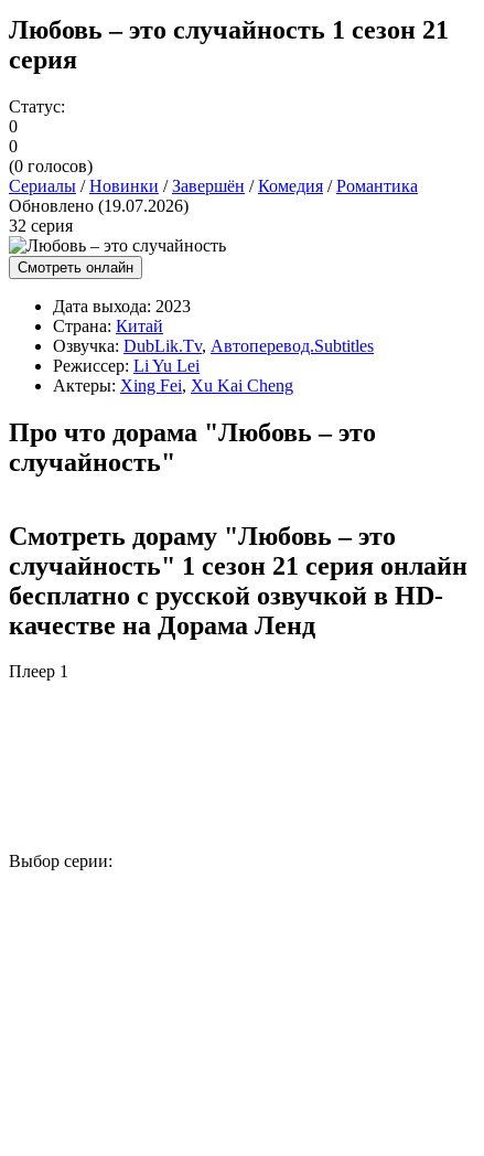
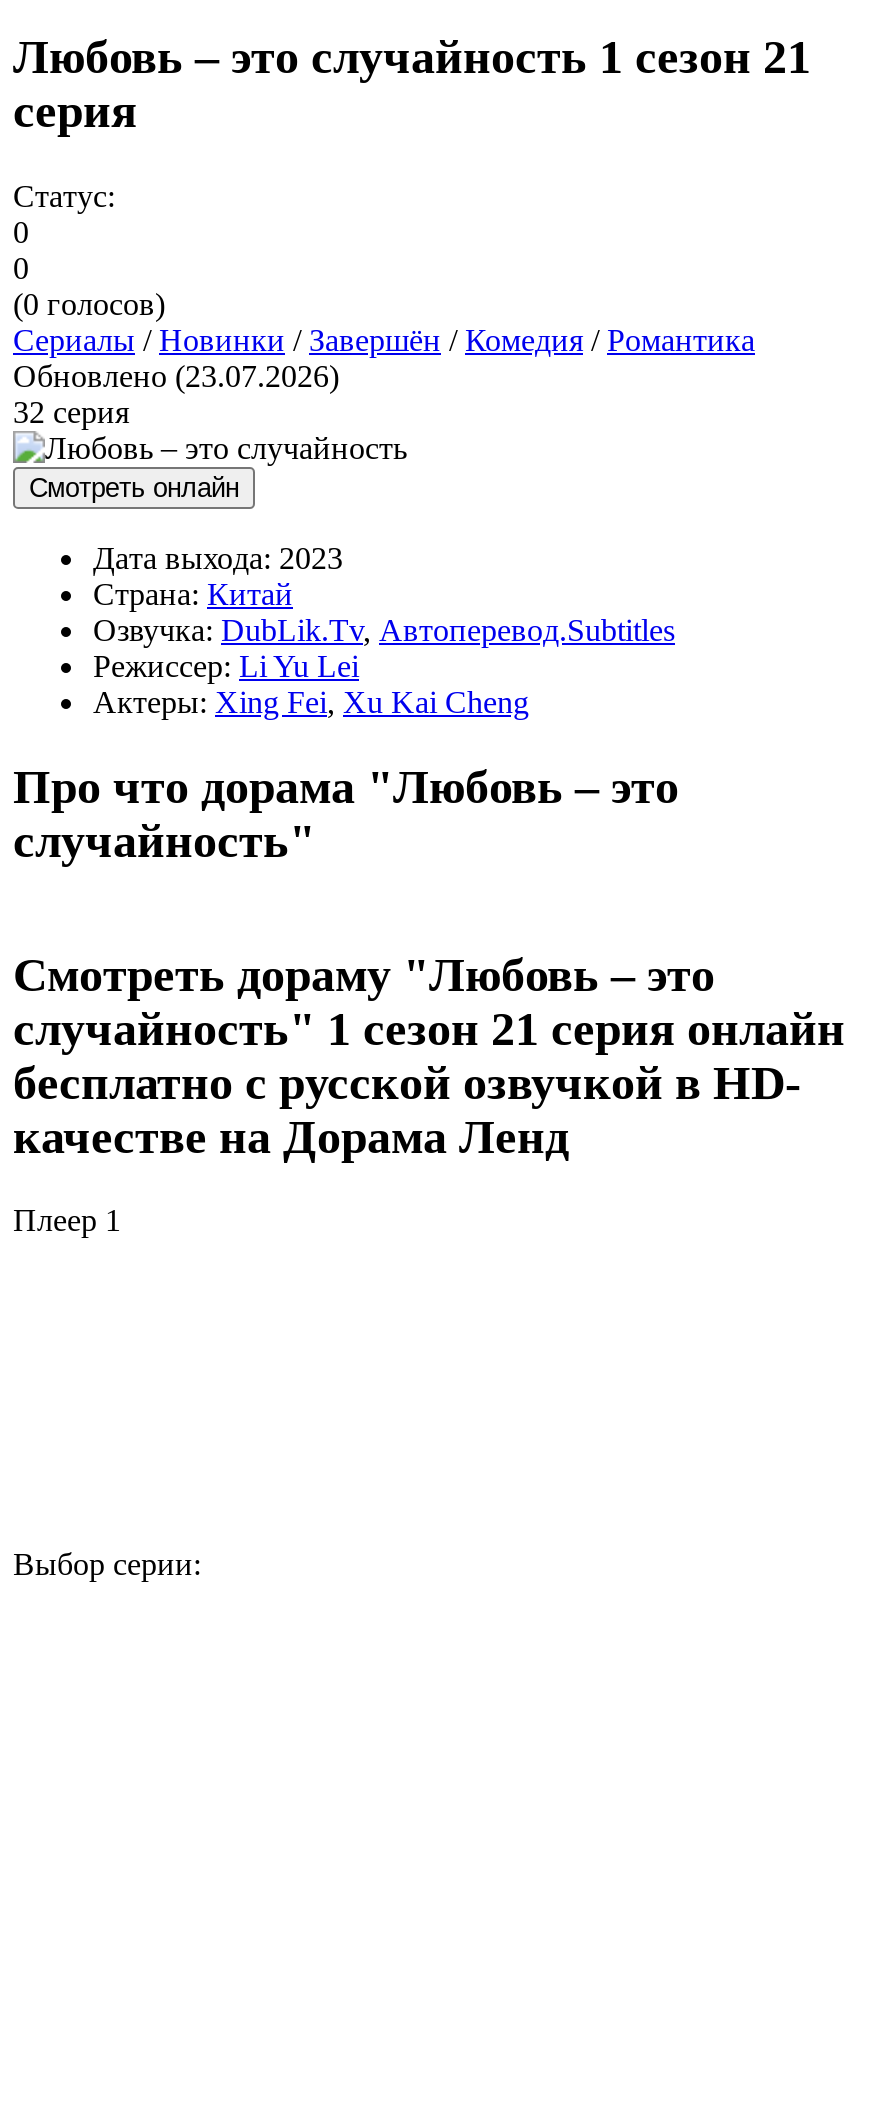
- Обновлено (19.07.2026)
+ Обновлено (23.07.2026)
